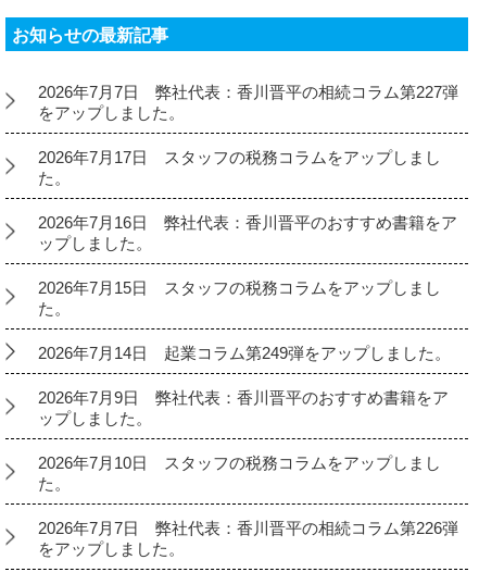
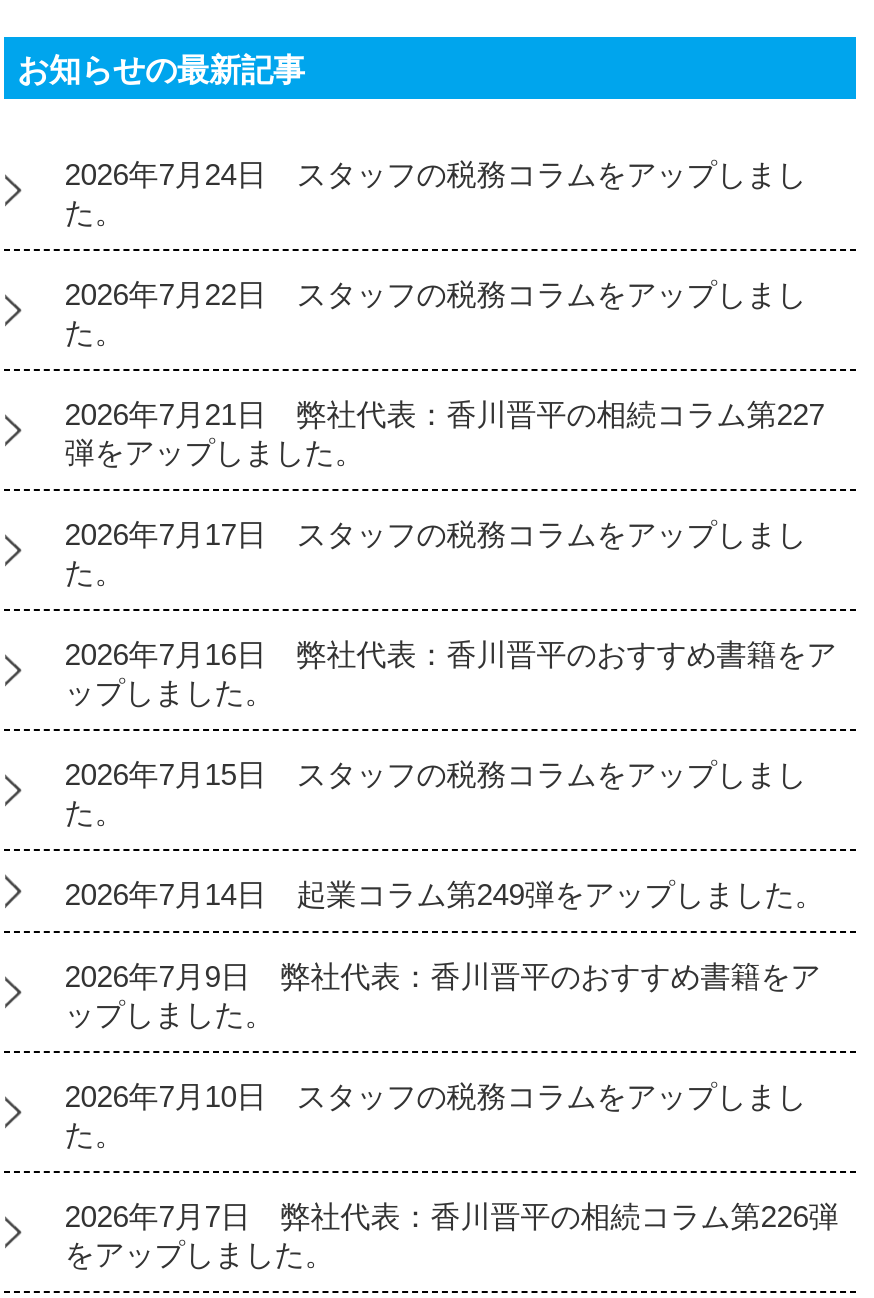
- 2026年7月7日 弊社代表：香川晋平の相続コラム第227弾
- をアップしました。
+ 2026年7月24日 スタッフの税務コラムをアップしまし
+ た。
+ 2026年7月22日 スタッフの税務コラムをアップしまし
+ た。
+ 2026年7月21日 弊社代表：香川晋平の相続コラム第227
+ 弾をアップしました。
